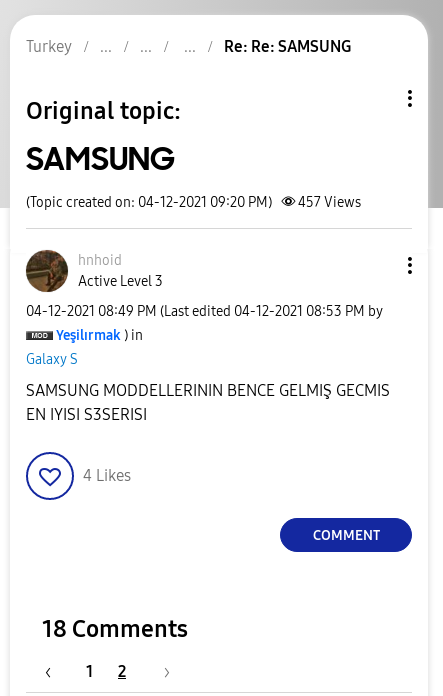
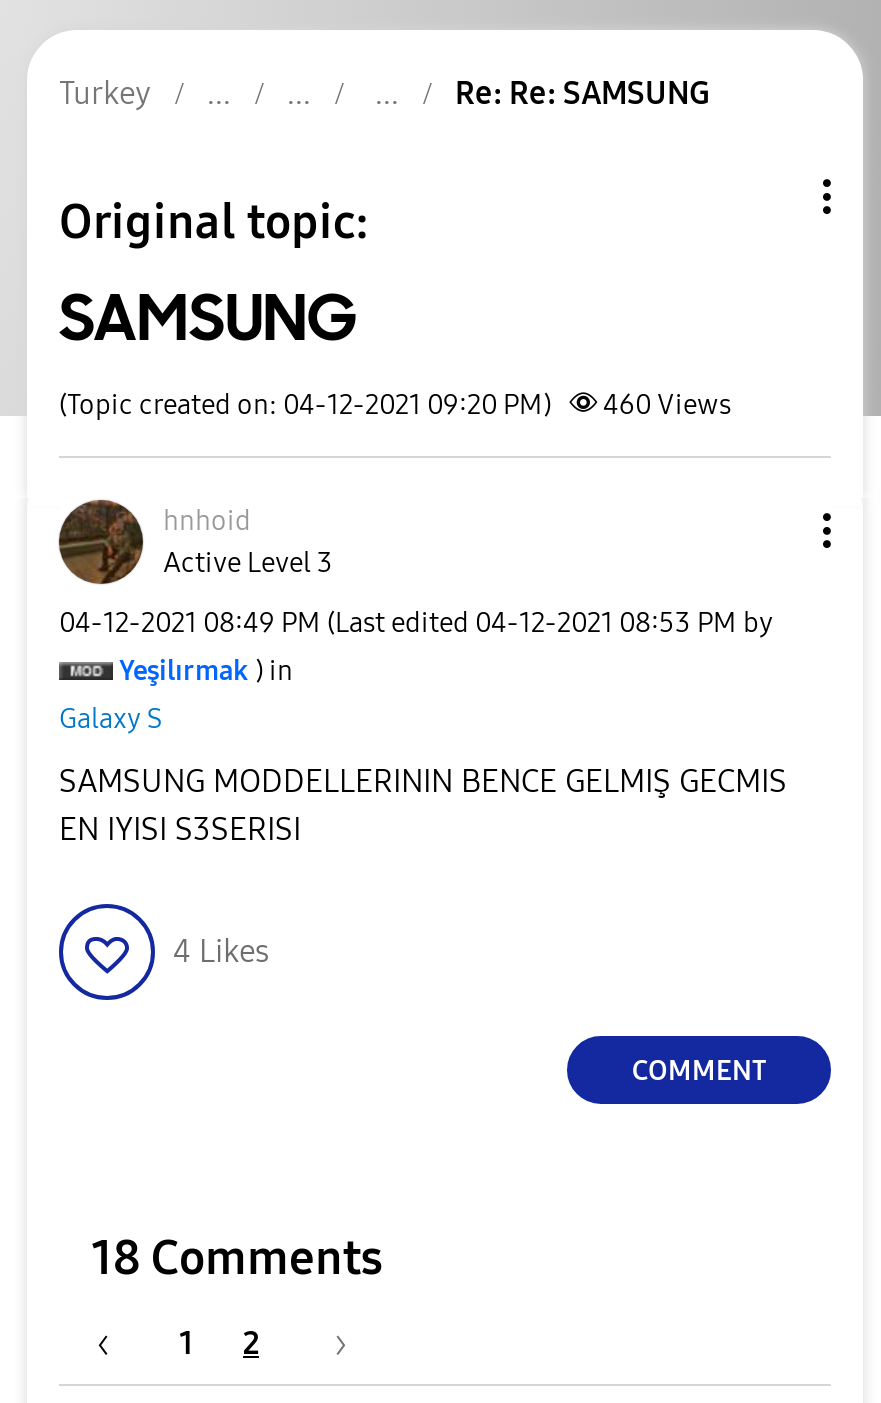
- (Topic created on: 04-12-2021 09:20 PM) 457 Views
+ (Topic created on: 04-12-2021 09:20 PM) 460 Views
